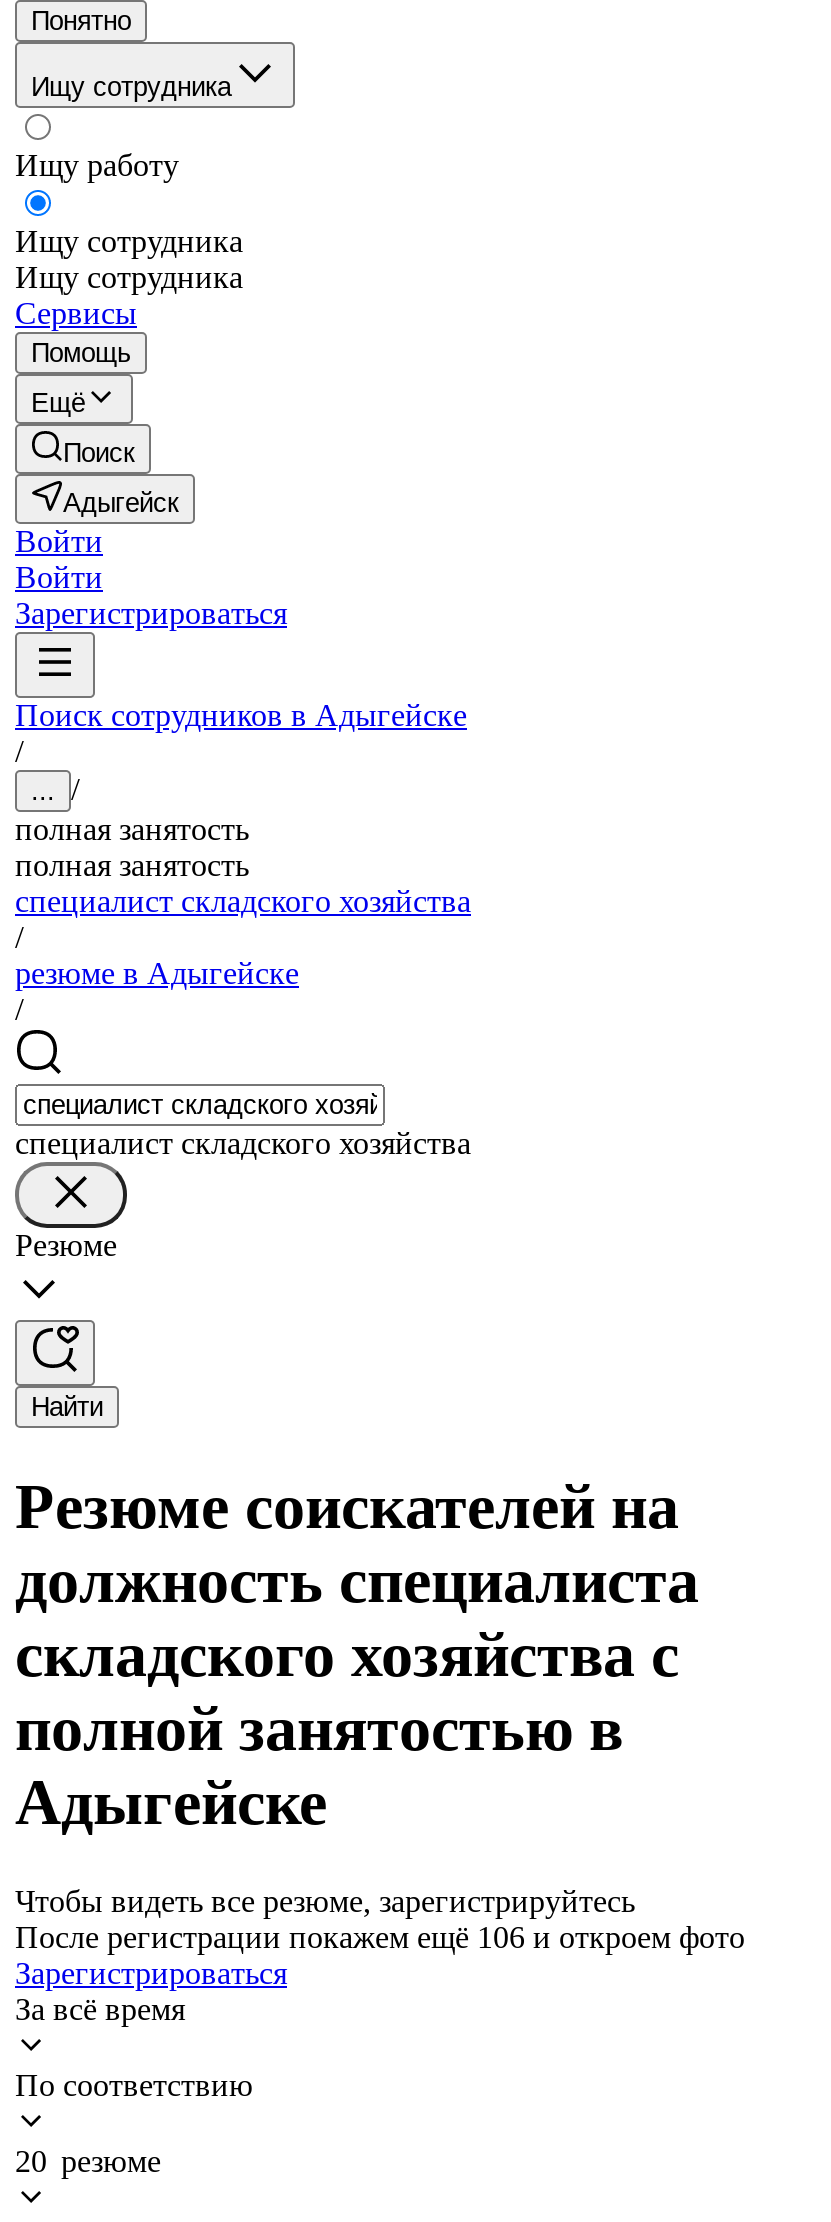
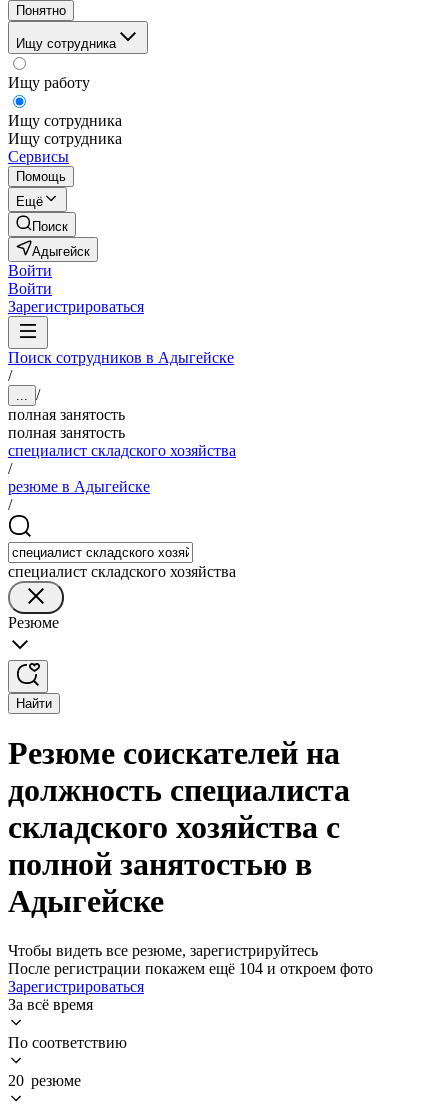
- После регистрации покажем ещё 106 и откроем фото
+ После регистрации покажем ещё 104 и откроем фото
